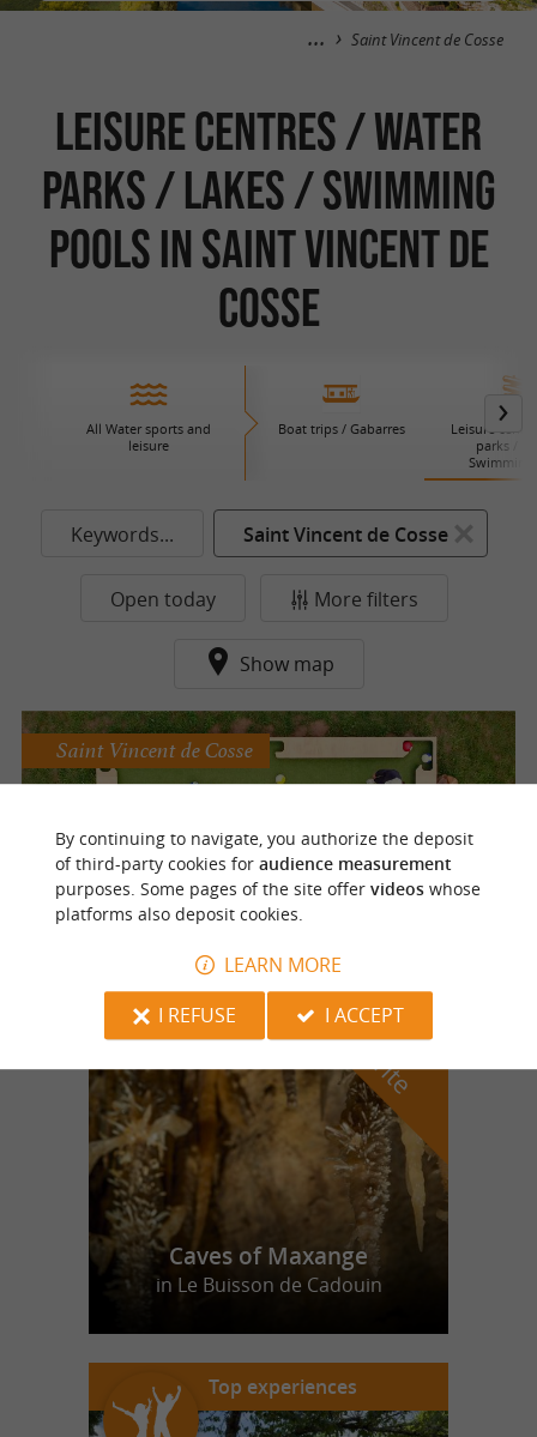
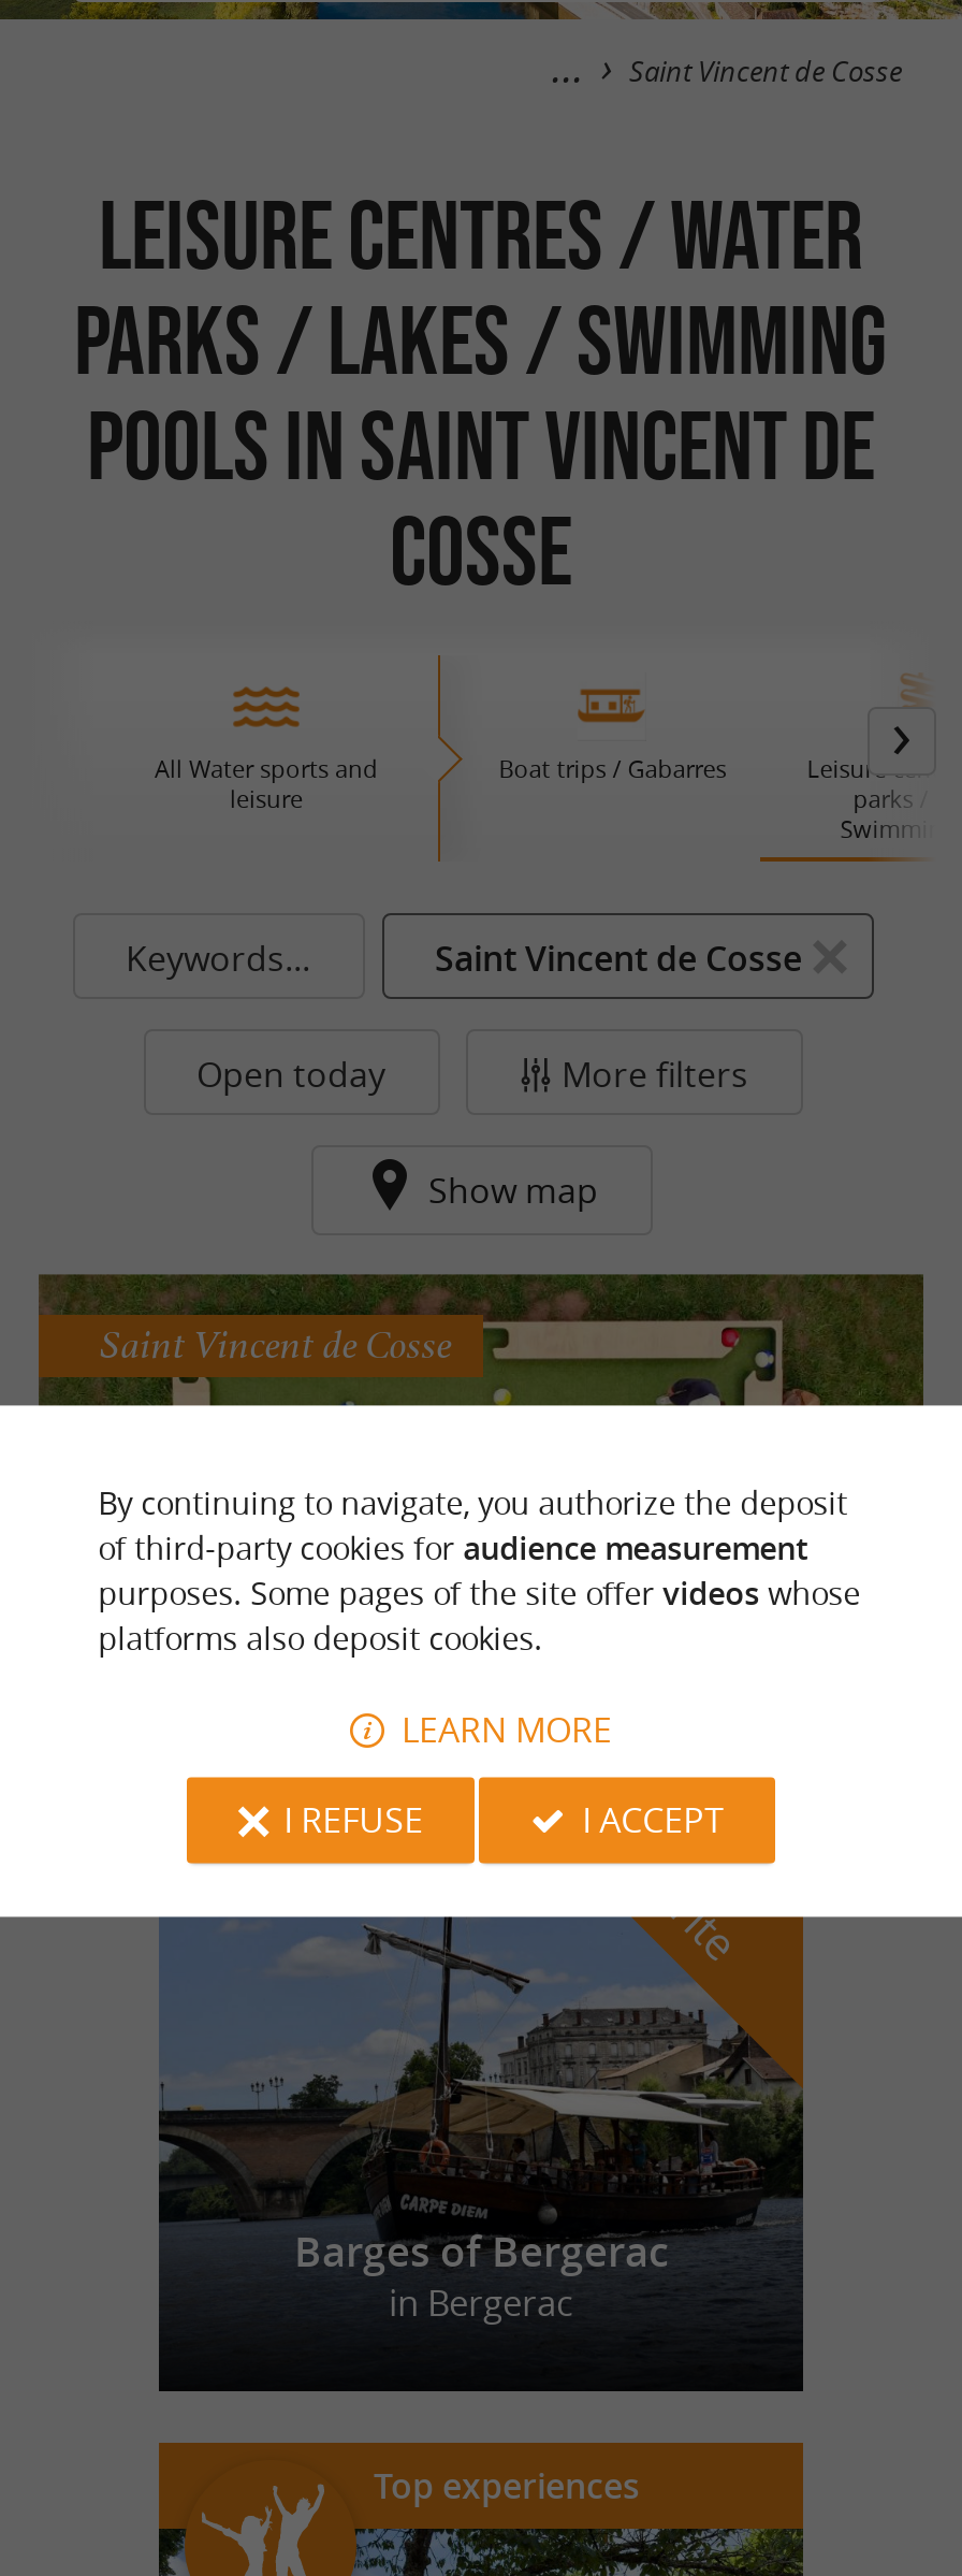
- [image]
- Caves of Maxange
- in Le Buisson de Cadouin
+ [image]
+ Barges of Bergerac
+ in Bergerac
